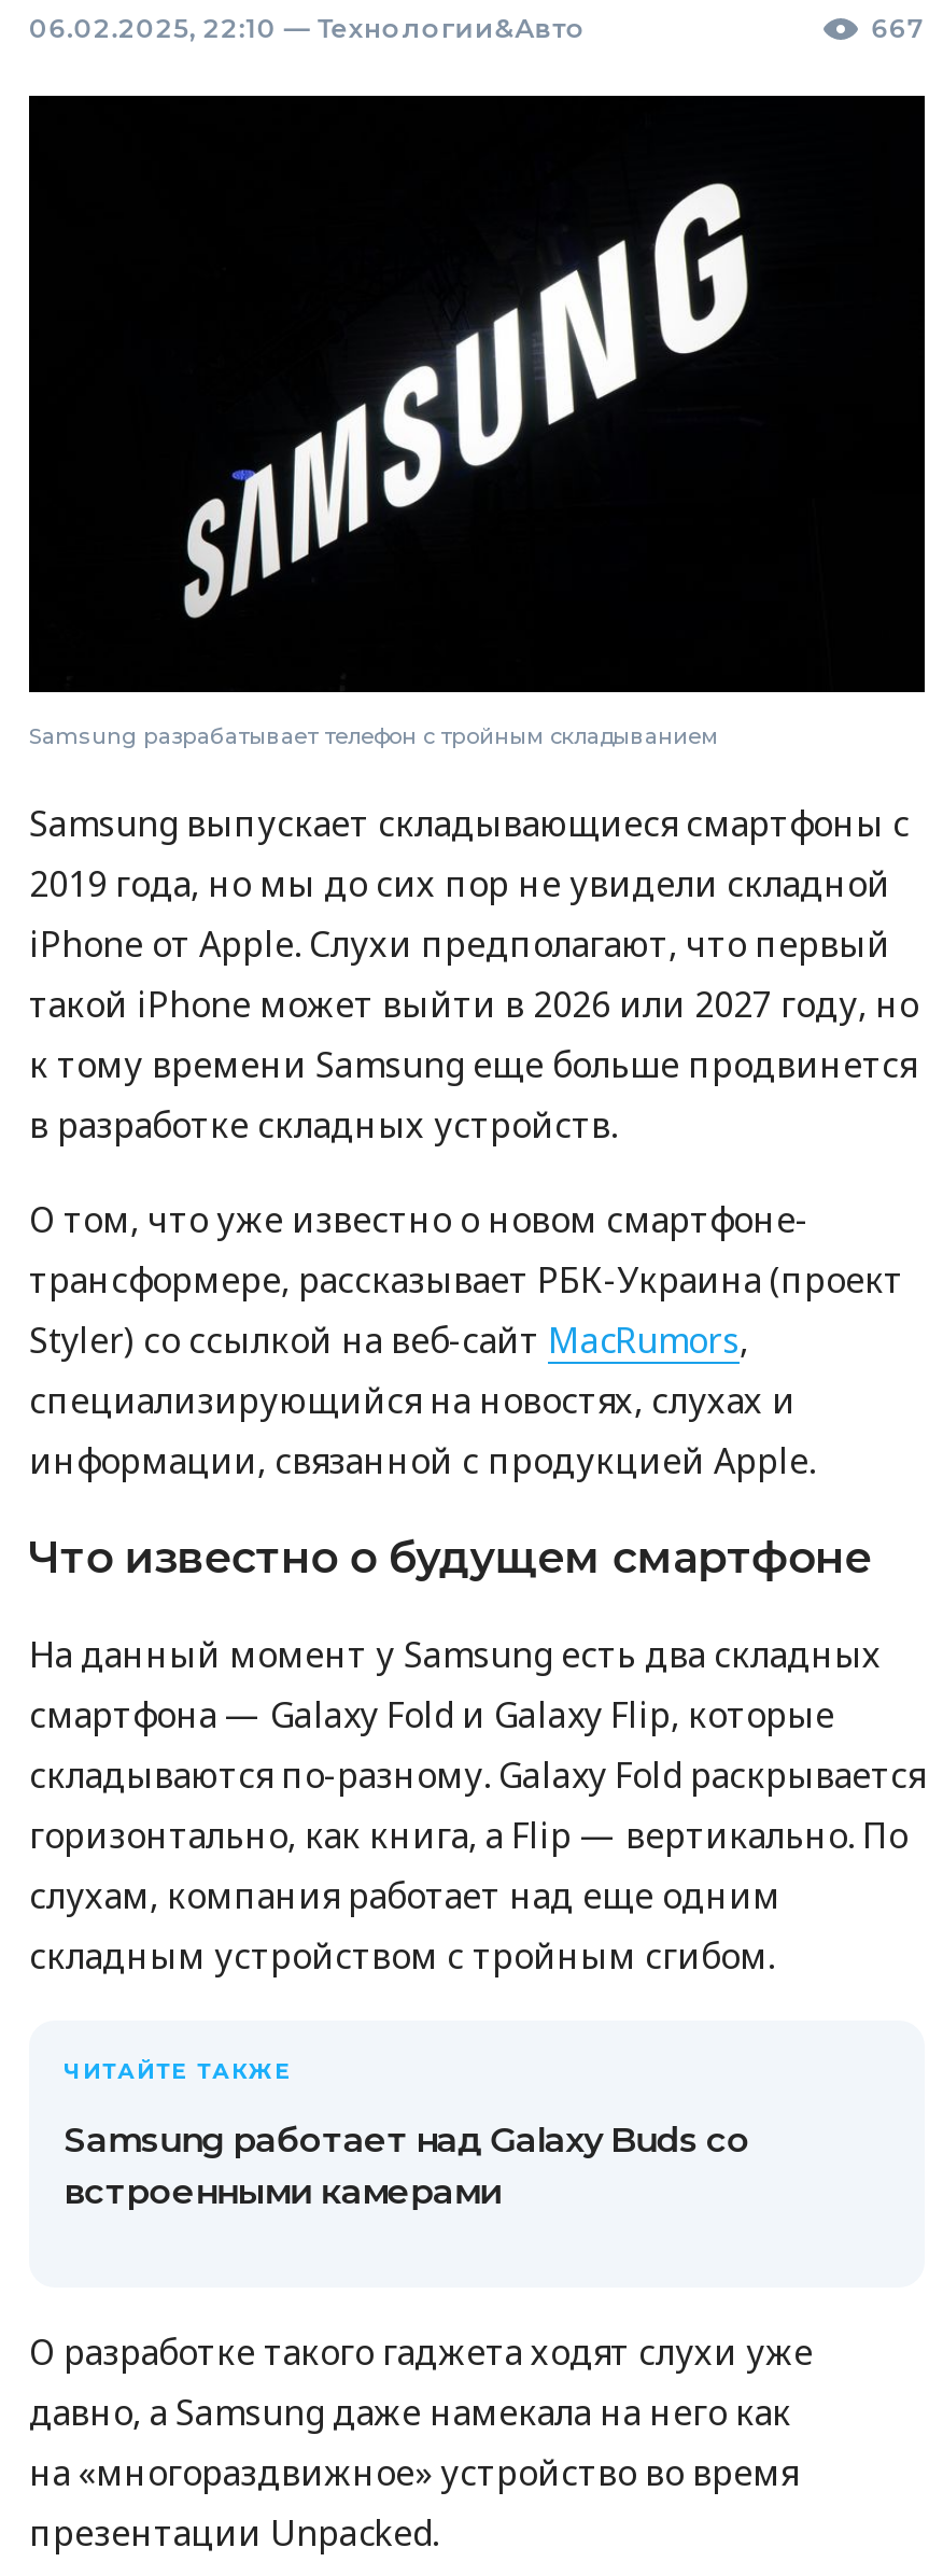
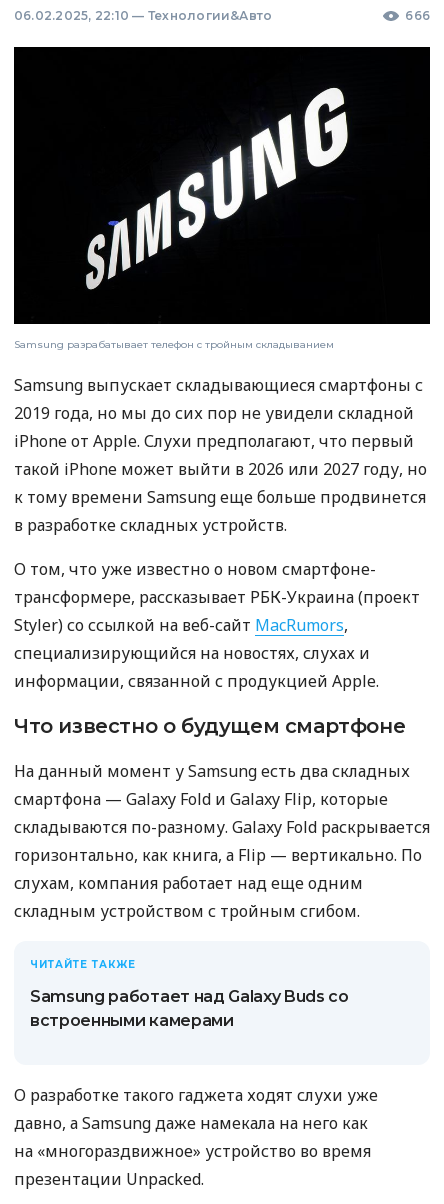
- 667
+ 666
